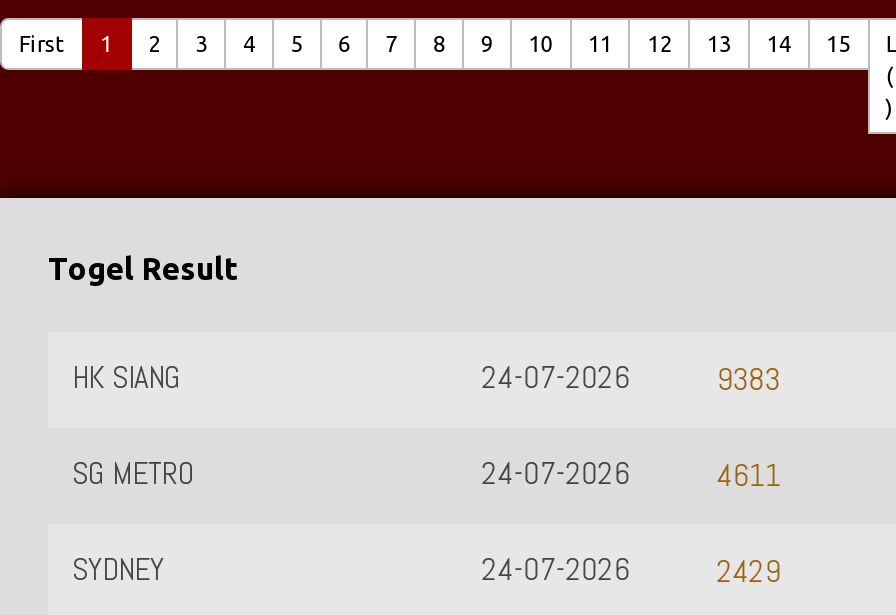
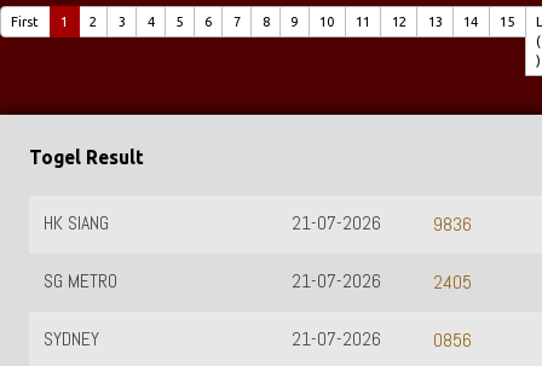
- 24-07-2026
+ 21-07-2026

- 9383
+ 9836

- 24-07-2026
+ 21-07-2026

- 4611
+ 2405

- 24-07-2026
+ 21-07-2026

- 2429
+ 0856
